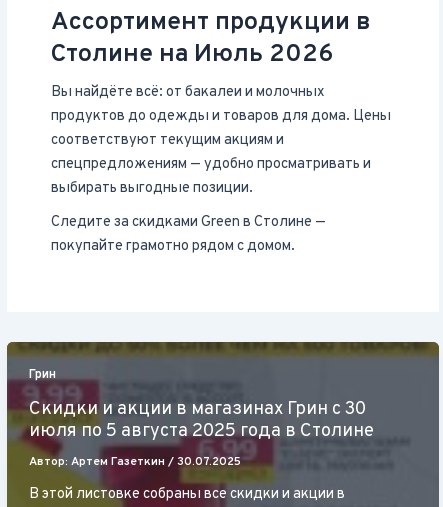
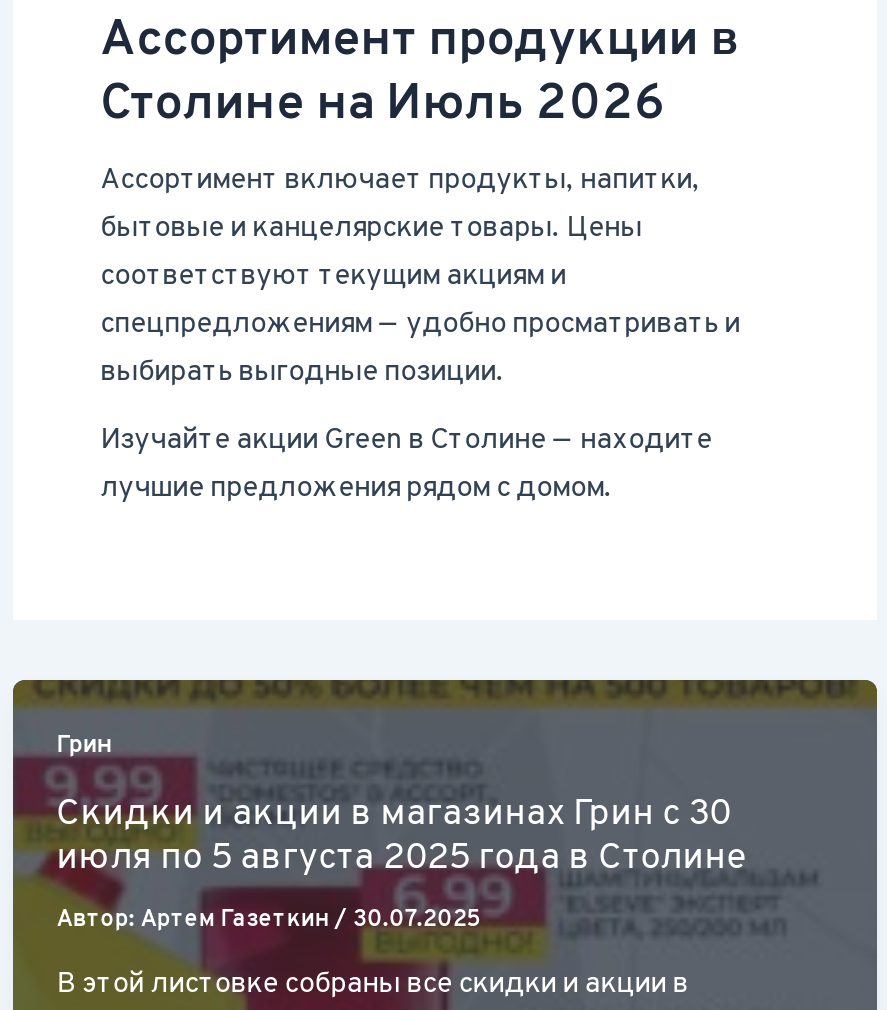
- Вы найдёте всё: от бакалеи и молочных
- продуктов до одежды и товаров для дома. Цены
+ Ассортимент включает продукты, напитки,
+ бытовые и канцелярские товары. Цены

- Следите за скидками Green в Столине —
- покупайте грамотно рядом с домом.
+ Изучайте акции Green в Столине — находите
+ лучшие предложения рядом с домом.
